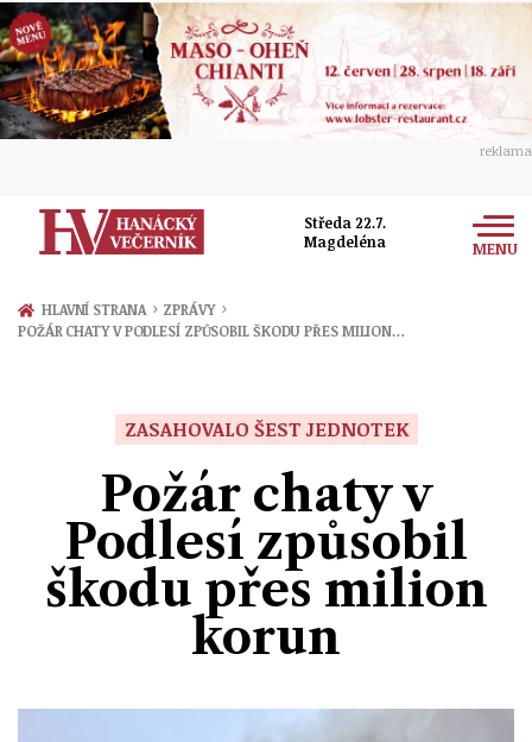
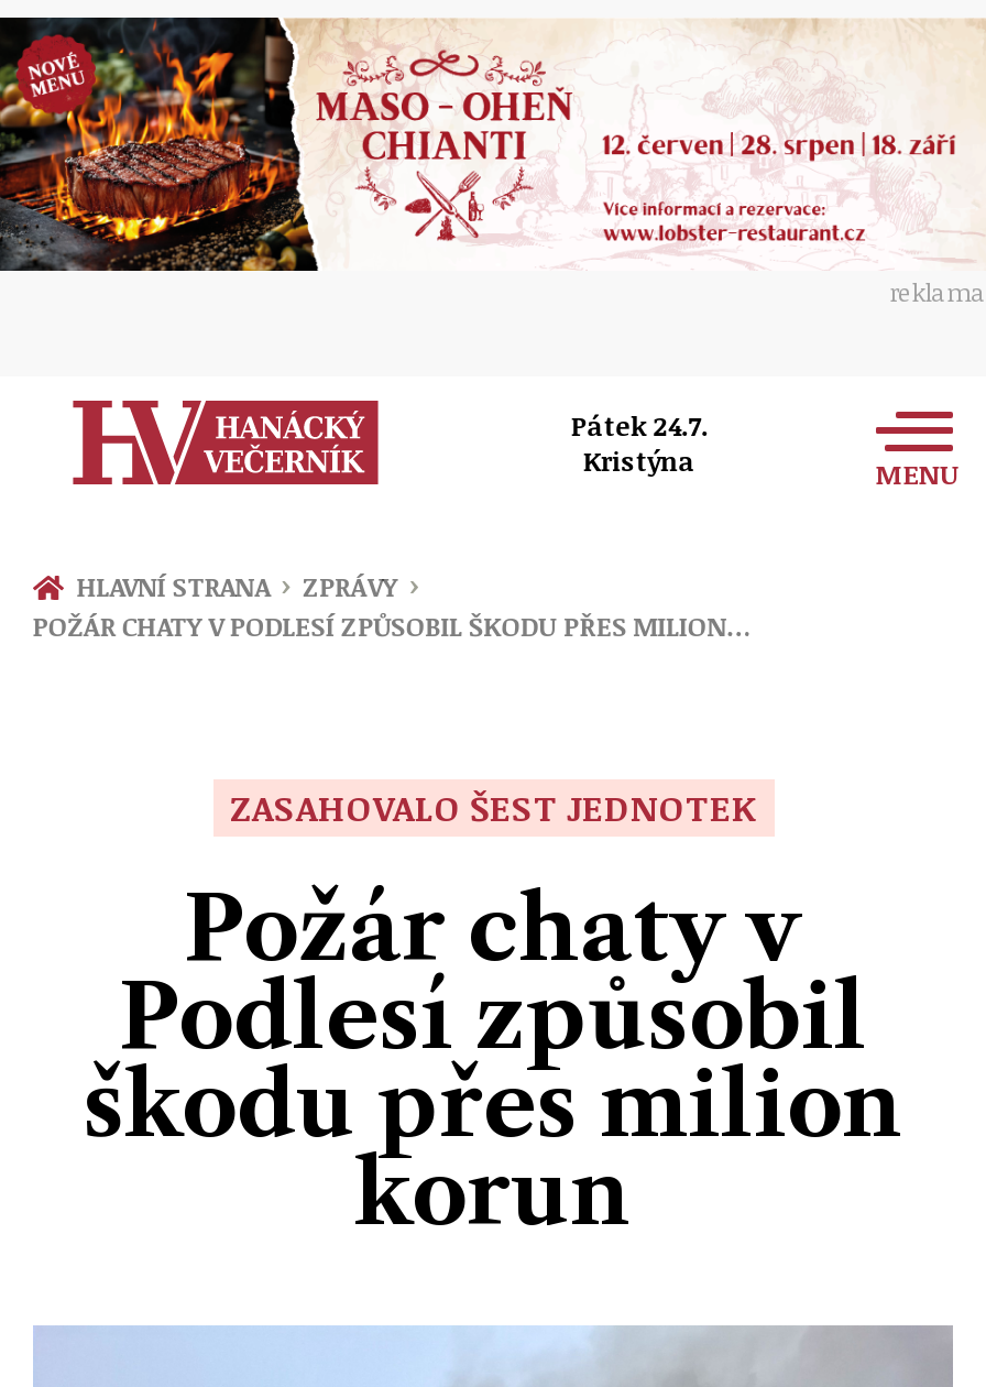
- Středa 22.7.
- Magdeléna
+ Pátek 24.7.
+ Kristýna
